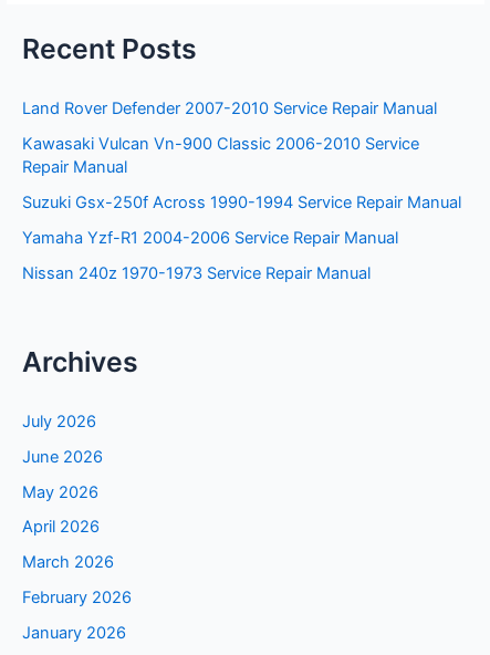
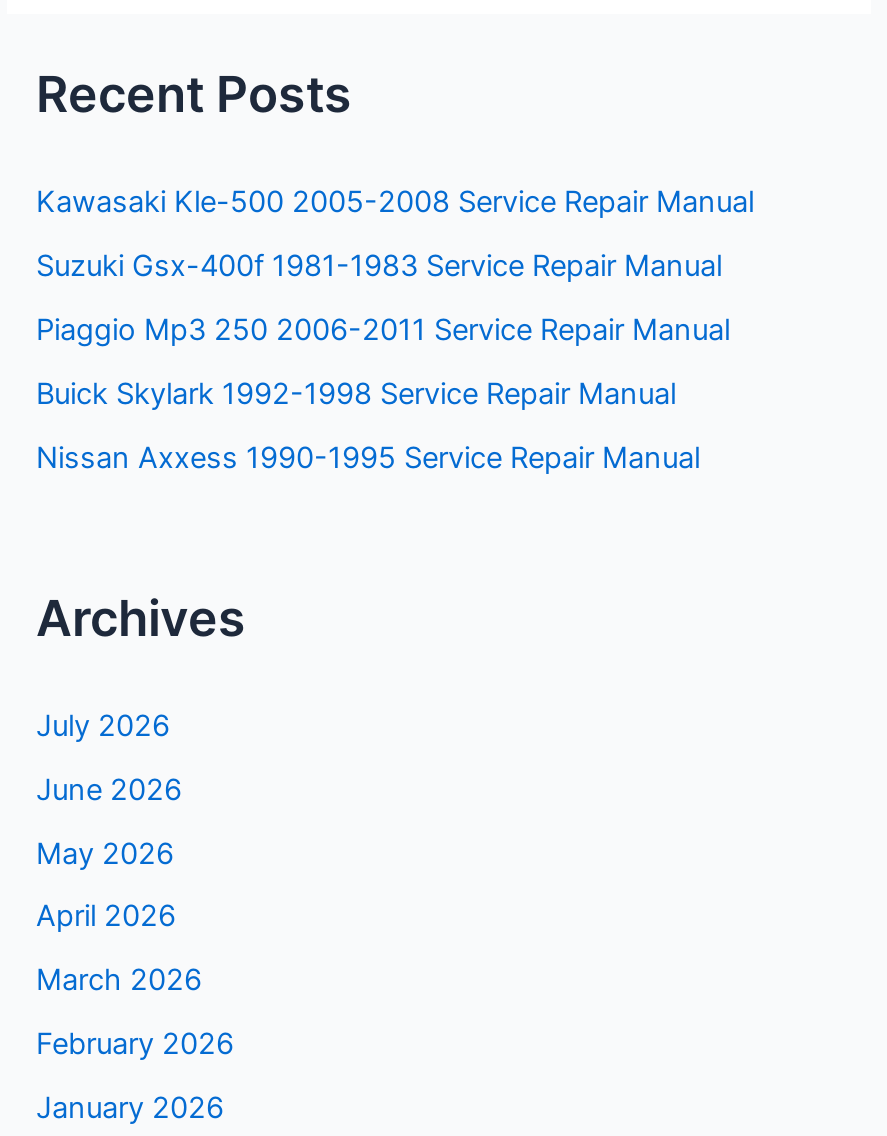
- Land Rover Defender 2007-2010 Service Repair Manual
+ Kawasaki Kle-500 2005-2008 Service Repair Manual

- Kawasaki Vulcan Vn-900 Classic 2006-2010 Service
- Repair Manual
+ Suzuki Gsx-400f 1981-1983 Service Repair Manual

- Suzuki Gsx-250f Across 1990-1994 Service Repair Manual
+ Piaggio Mp3 250 2006-2011 Service Repair Manual

- Yamaha Yzf-R1 2004-2006 Service Repair Manual
+ Buick Skylark 1992-1998 Service Repair Manual

- Nissan 240z 1970-1973 Service Repair Manual
+ Nissan Axxess 1990-1995 Service Repair Manual
